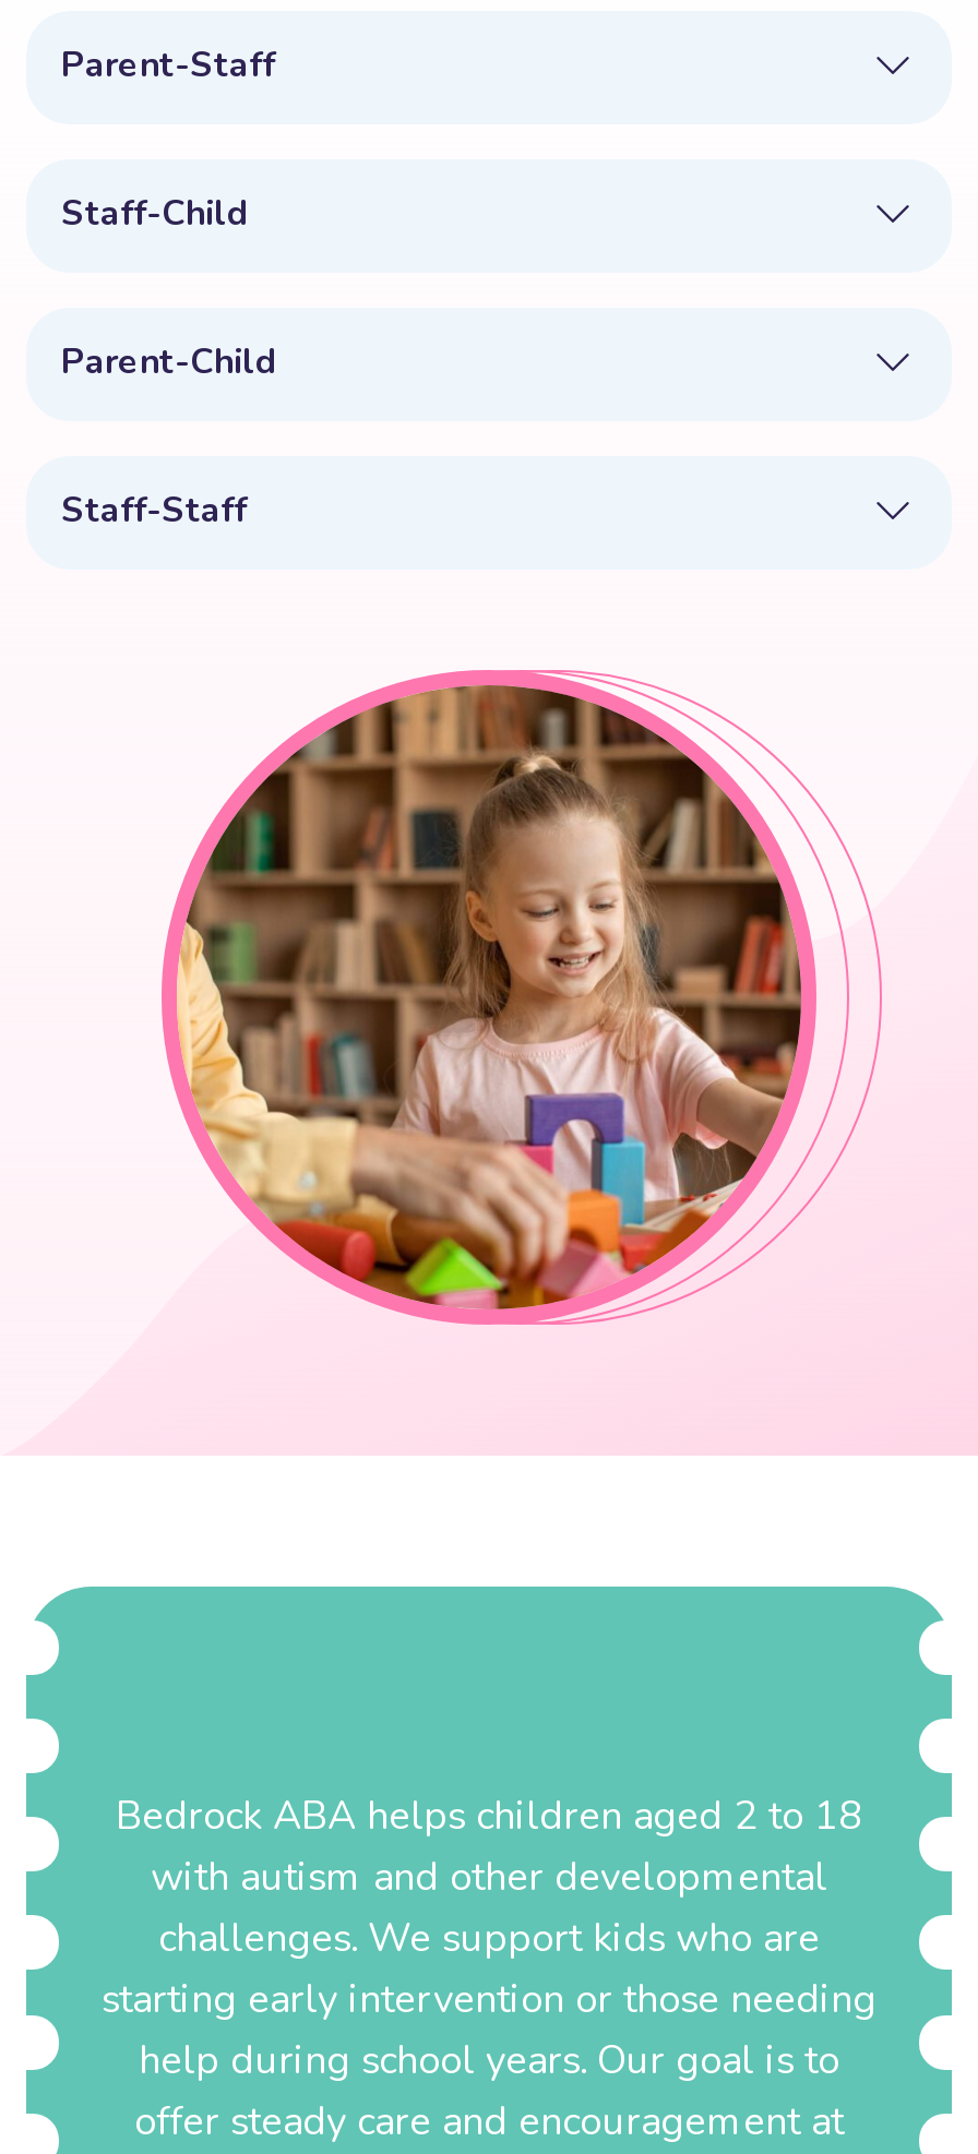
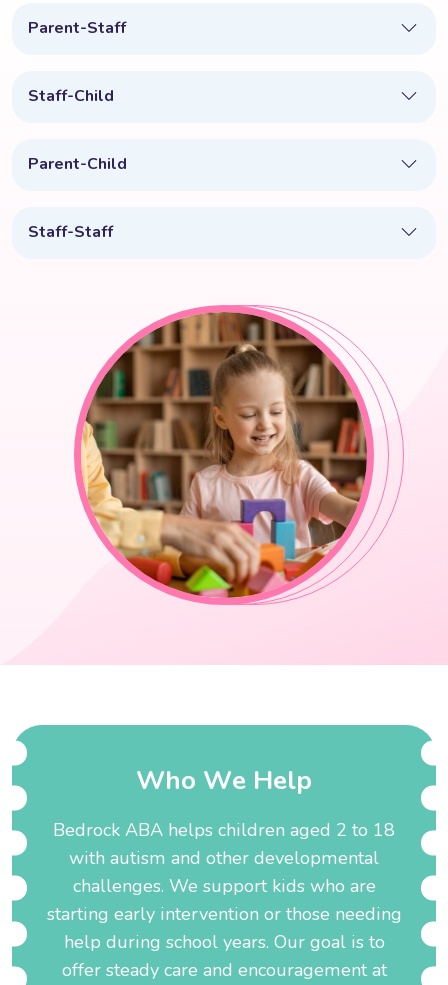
+ Who We Help
